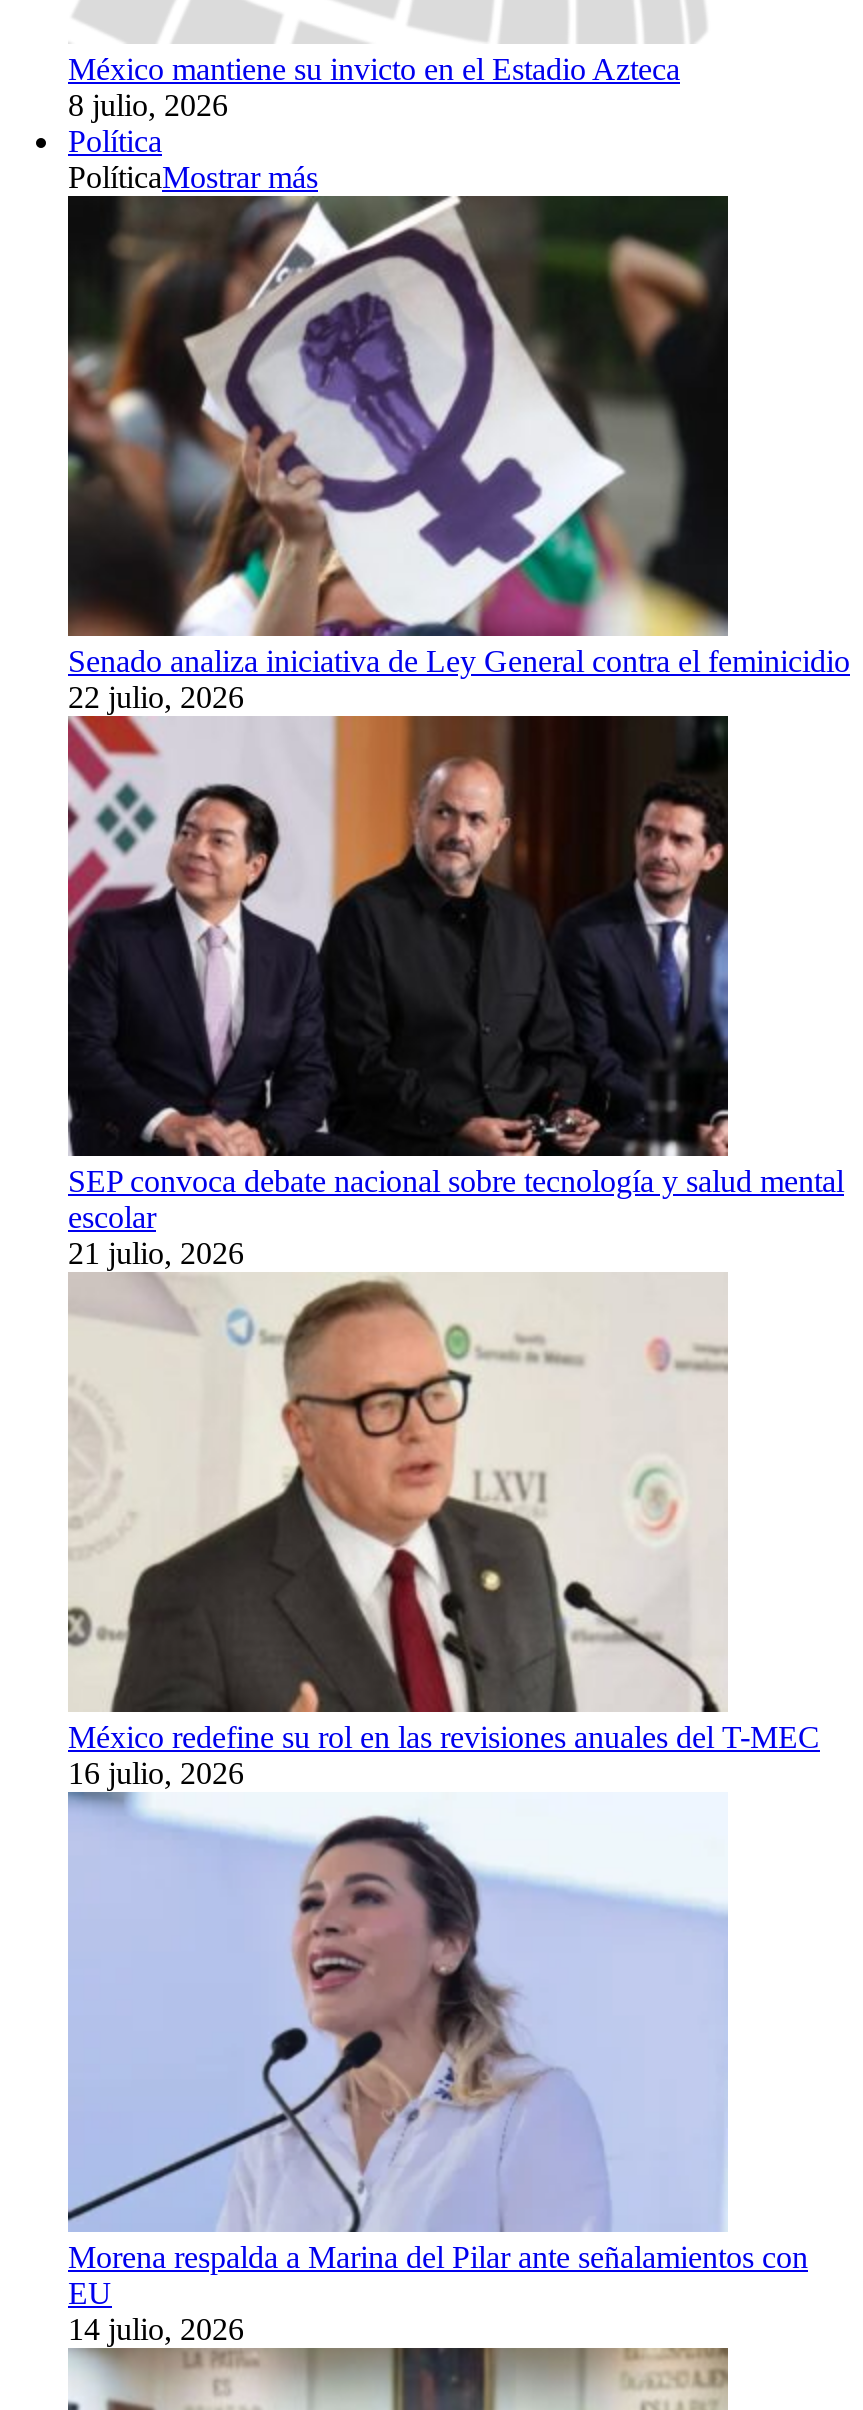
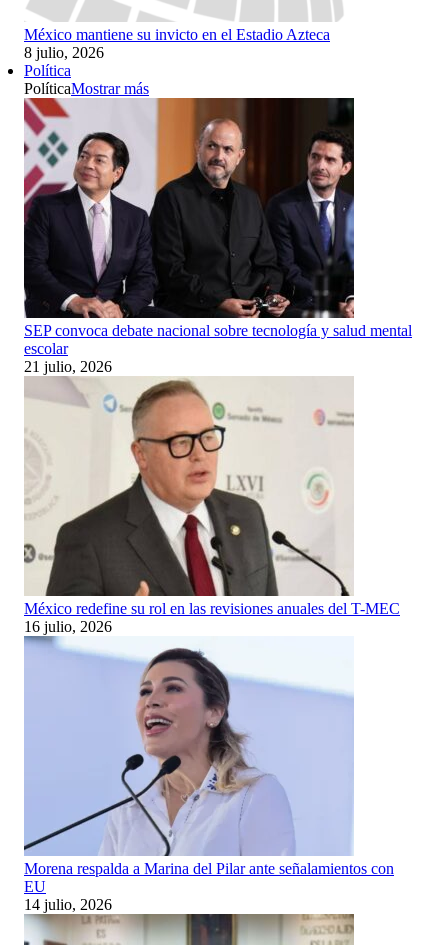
- [image]
- Senado analiza iniciativa de Ley General contra el feminicidio
- 22 julio, 2026
